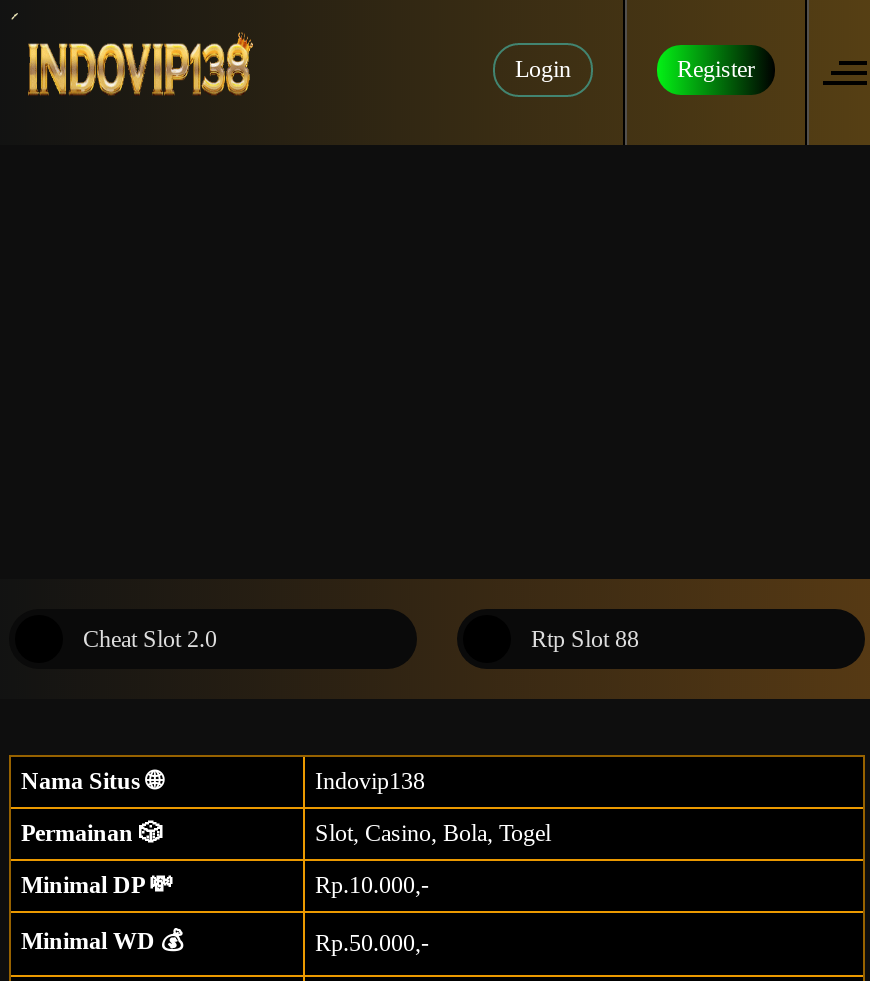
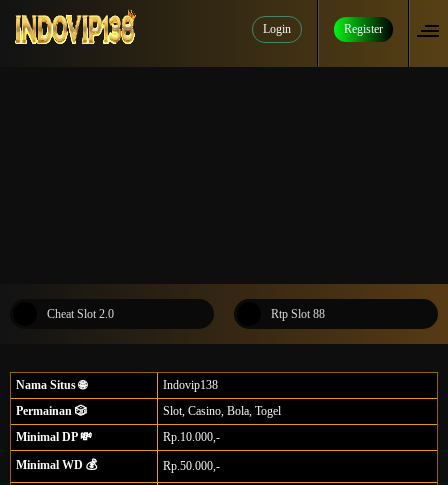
- [image]
+ [image]
